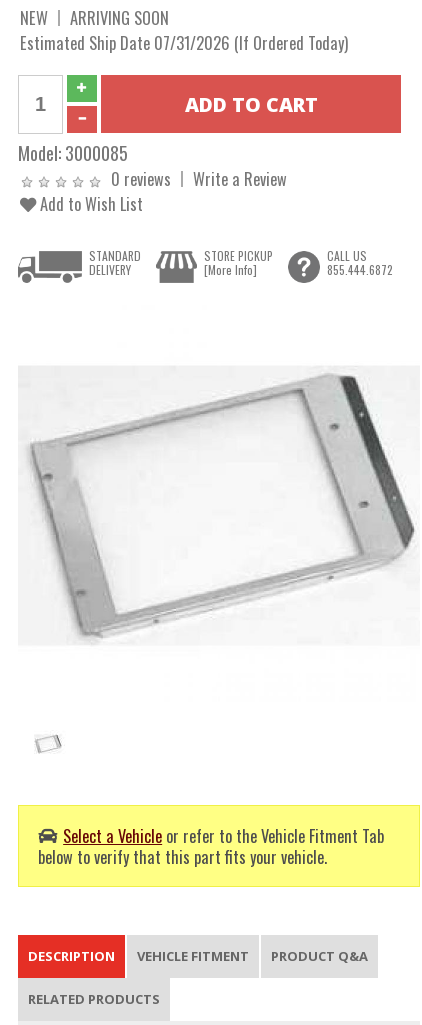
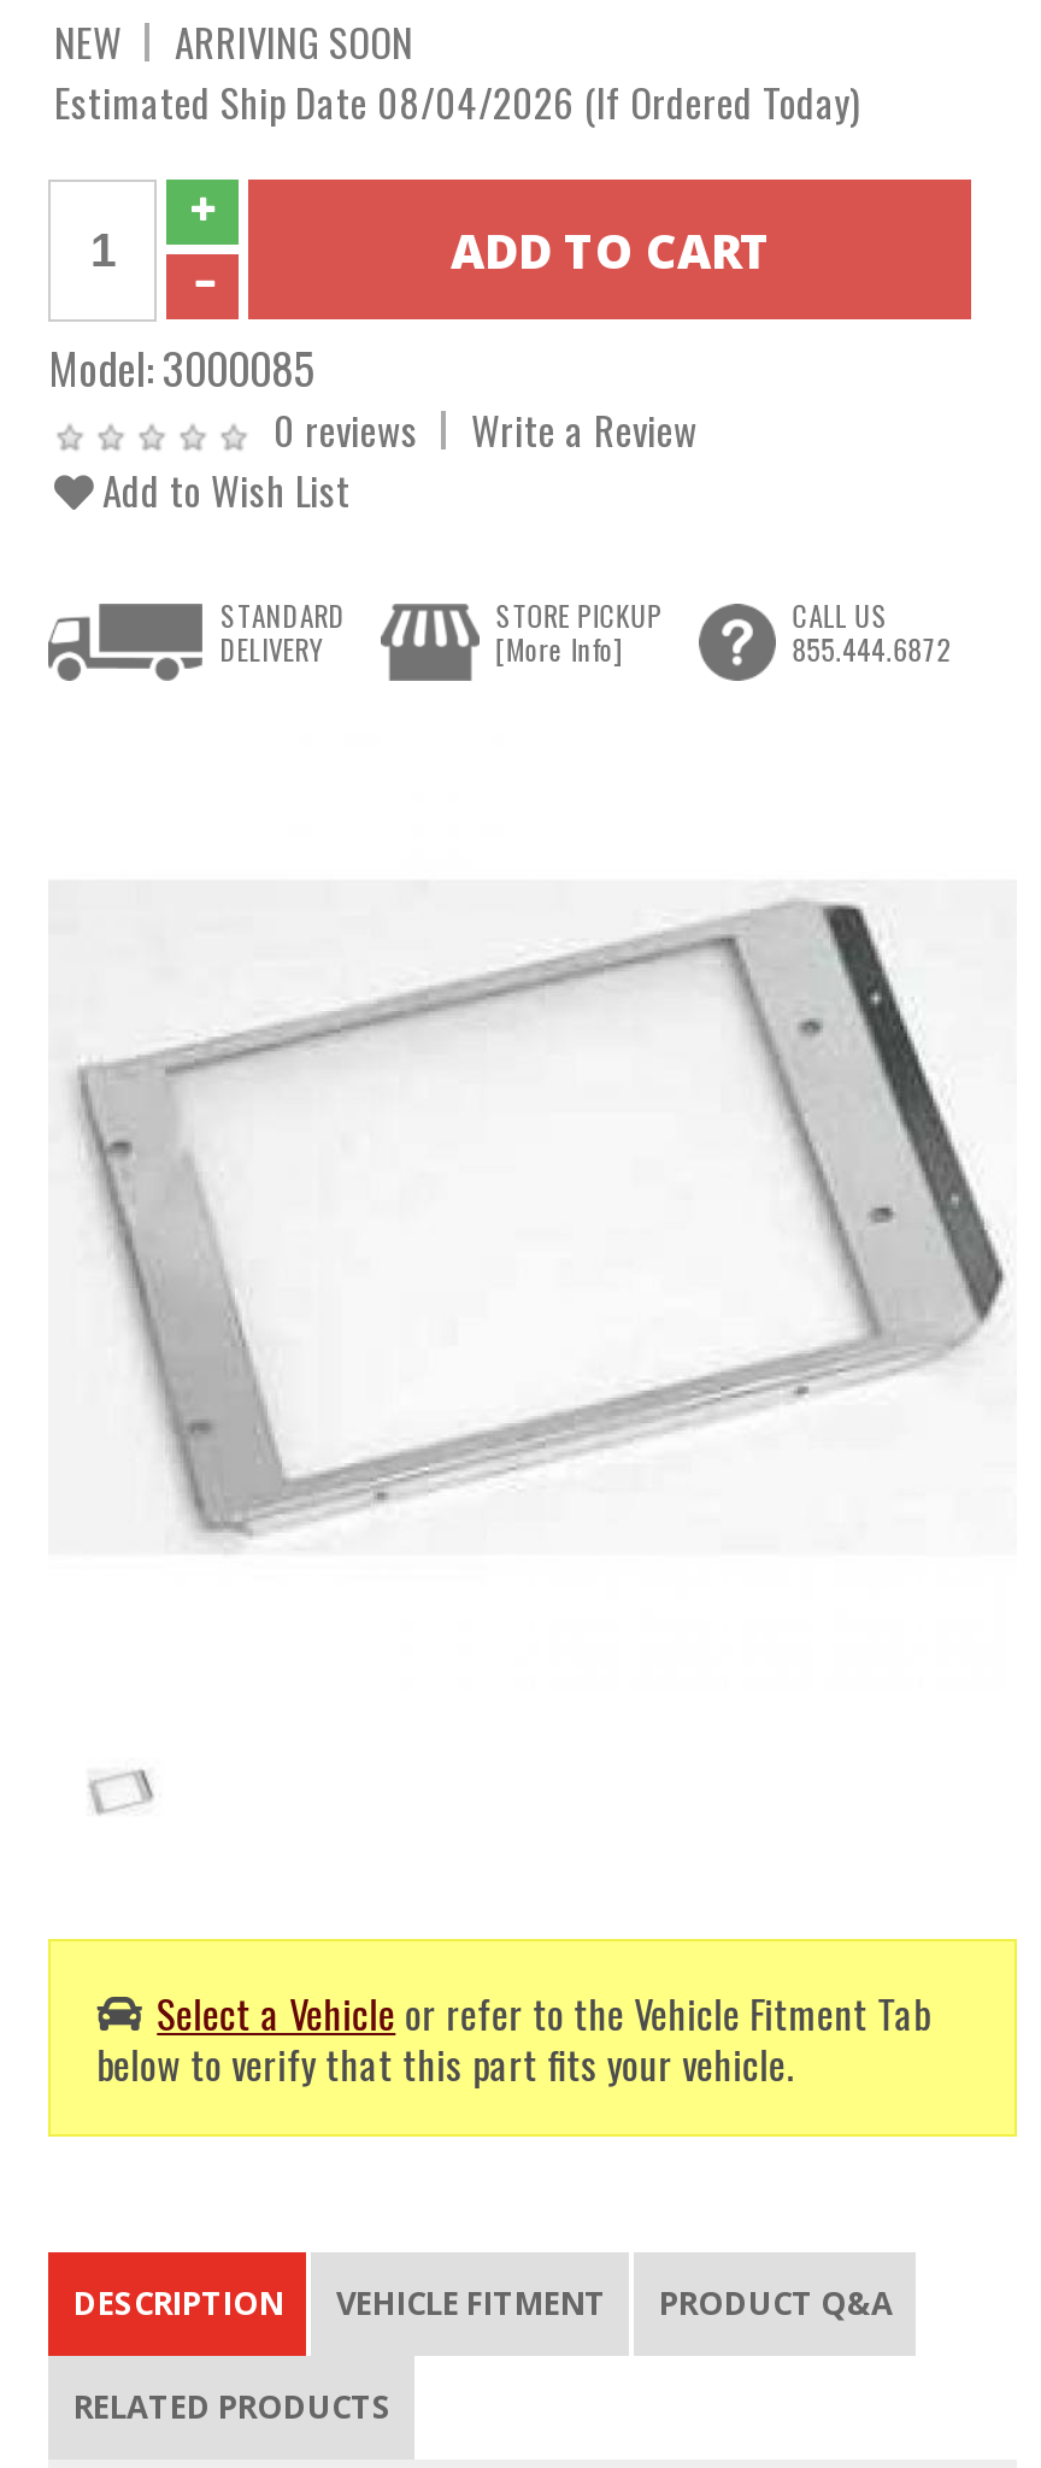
- Estimated Ship Date 07/31/2026 (If Ordered Today)
+ Estimated Ship Date 08/04/2026 (If Ordered Today)
